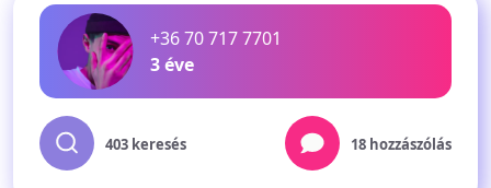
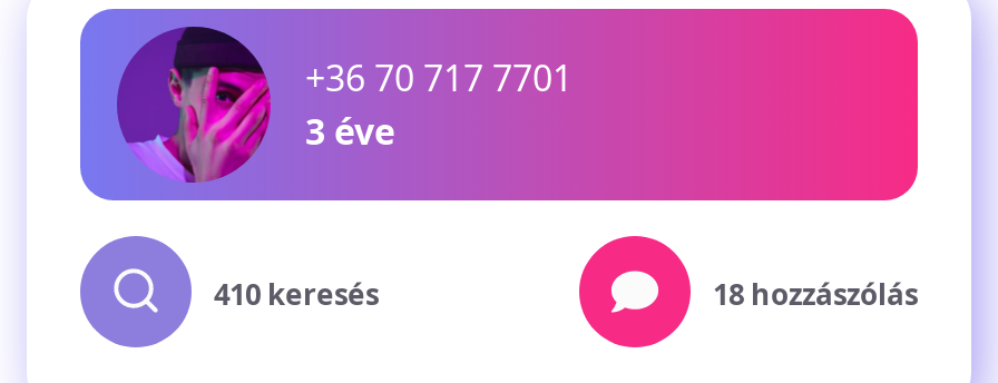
- 403 keresés
+ 410 keresés
